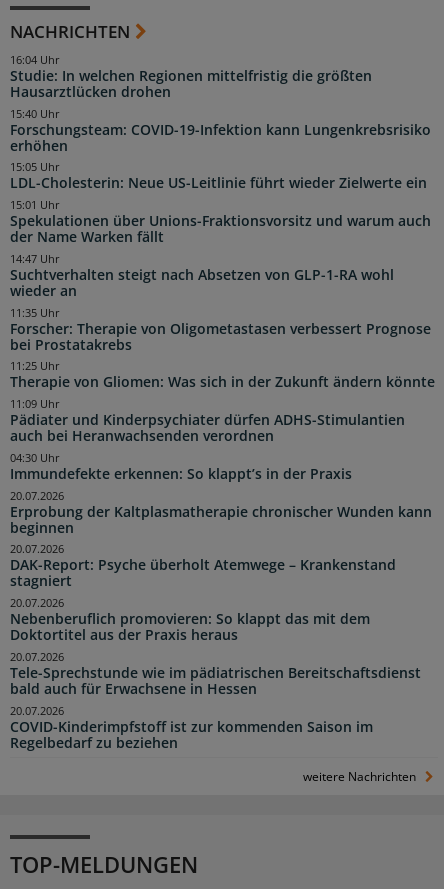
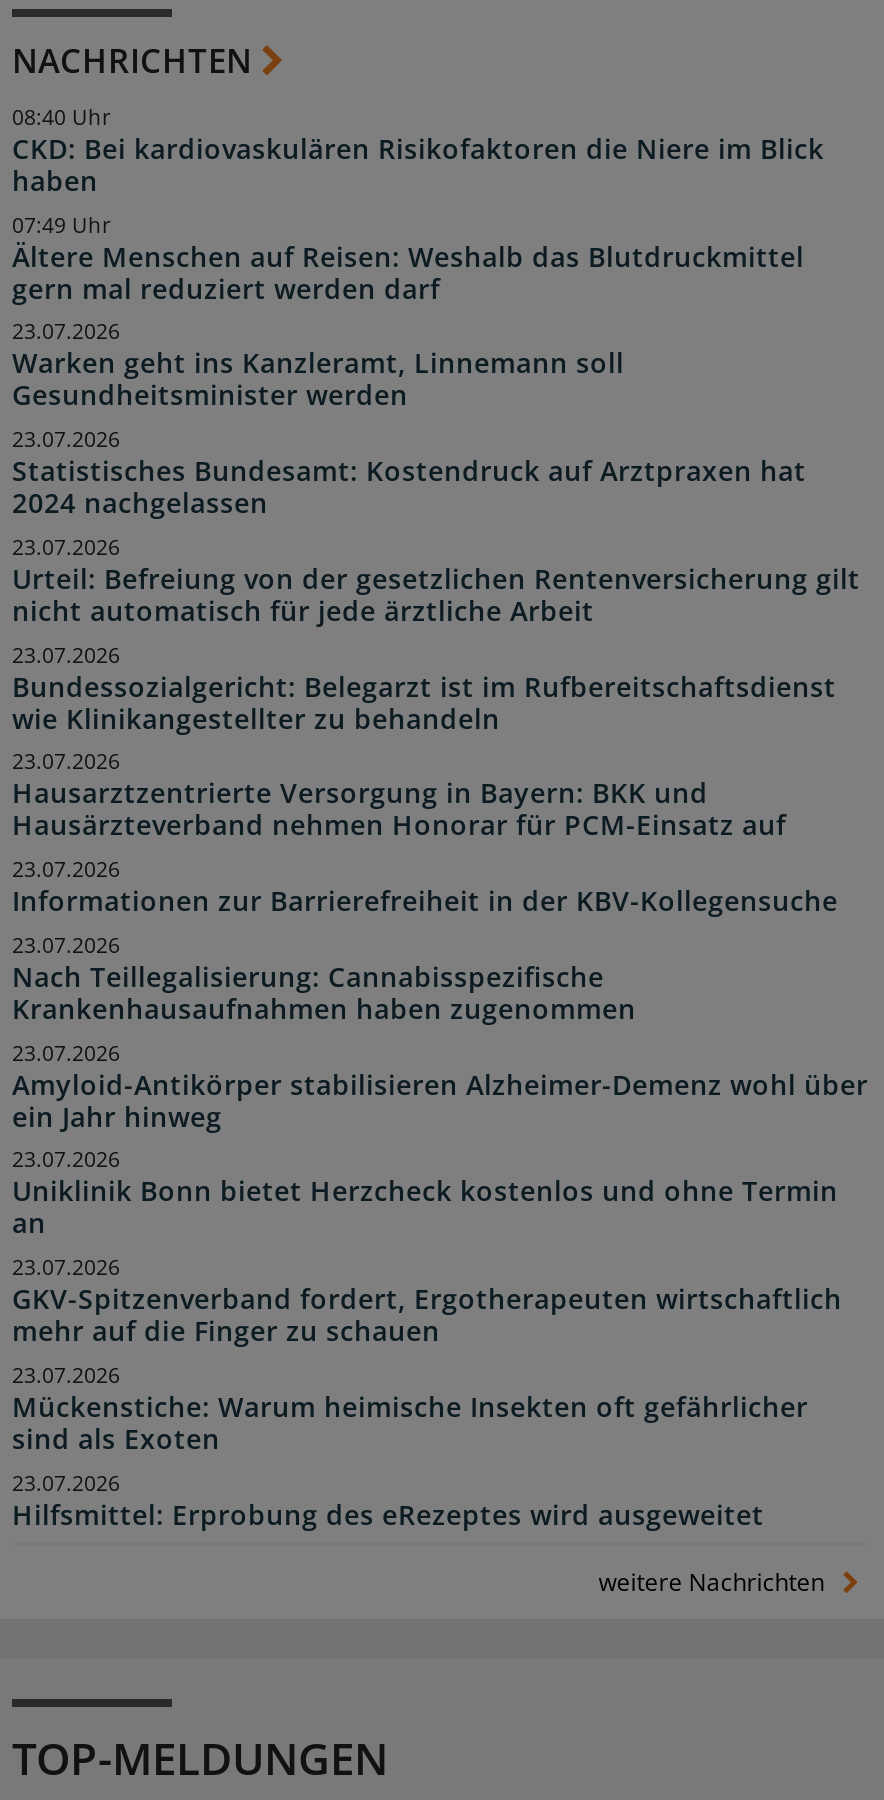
- 16:04 Uhr
+ 08:40 Uhr

- Studie: In welchen Regionen mittelfristig die größten
- Hausarztlücken drohen
+ CKD: Bei kardiovaskulären Risikofaktoren die Niere im Blick
+ haben

- 15:40 Uhr
+ 07:49 Uhr

- Forschungsteam: COVID-19-Infektion kann Lungenkrebsrisiko
- erhöhen
+ Ältere Menschen auf Reisen: Weshalb das Blutdruckmittel
+ gern mal reduziert werden darf

- 15:05 Uhr
+ 23.07.2026

- LDL-Cholesterin: Neue US-Leitlinie führt wieder Zielwerte ein
+ Warken geht ins Kanzleramt, Linnemann soll
+ Gesundheitsminister werden

- 15:01 Uhr
+ 23.07.2026

- Spekulationen über Unions-Fraktionsvorsitz und warum auch
- der Name Warken fällt
+ Statistisches Bundesamt: Kostendruck auf Arztpraxen hat
+ 2024 nachgelassen

- 14:47 Uhr
+ 23.07.2026

- Suchtverhalten steigt nach Absetzen von GLP-1-RA wohl
- wieder an
+ Urteil: Befreiung von der gesetzlichen Rentenversicherung gilt
+ nicht automatisch für jede ärztliche Arbeit

- 11:35 Uhr
+ 23.07.2026

- Forscher: Therapie von Oligometastasen verbessert Prognose
- bei Prostatakrebs
+ Bundessozialgericht: Belegarzt ist im Rufbereitschaftsdienst
+ wie Klinikangestellter zu behandeln

- 11:25 Uhr
+ 23.07.2026

- Therapie von Gliomen: Was sich in der Zukunft ändern könnte
+ Hausarztzentrierte Versorgung in Bayern: BKK und
+ Hausärzteverband nehmen Honorar für PCM-Einsatz auf

- 11:09 Uhr
+ 23.07.2026

- Pädiater und Kinderpsychiater dürfen ADHS-Stimulantien
- auch bei Heranwachsenden verordnen
+ Informationen zur Barrierefreiheit in der KBV-Kollegensuche

- 04:30 Uhr
+ 23.07.2026

- Immundefekte erkennen: So klappt’s in der Praxis
+ Nach Teillegalisierung: Cannabisspezifische
+ Krankenhausaufnahmen haben zugenommen

- 20.07.2026
+ 23.07.2026

- Erprobung der Kaltplasmatherapie chronischer Wunden kann
- beginnen
+ Amyloid-Antikörper stabilisieren Alzheimer-Demenz wohl über
+ ein Jahr hinweg

- 20.07.2026
+ 23.07.2026

- DAK-Report: Psyche überholt Atemwege – Krankenstand
- stagniert
+ Uniklinik Bonn bietet Herzcheck kostenlos und ohne Termin
+ an

- 20.07.2026
+ 23.07.2026

- Nebenberuflich promovieren: So klappt das mit dem
- Doktortitel aus der Praxis heraus
+ GKV-Spitzenverband fordert, Ergotherapeuten wirtschaftlich
+ mehr auf die Finger zu schauen

- 20.07.2026
+ 23.07.2026

- Tele-Sprechstunde wie im pädiatrischen Bereitschaftsdienst
- bald auch für Erwachsene in Hessen
+ Mückenstiche: Warum heimische Insekten oft gefährlicher
+ sind als Exoten

- 20.07.2026
+ 23.07.2026

- COVID-Kinderimpfstoff ist zur kommenden Saison im
- Regelbedarf zu beziehen
+ Hilfsmittel: Erprobung des eRezeptes wird ausgeweitet
